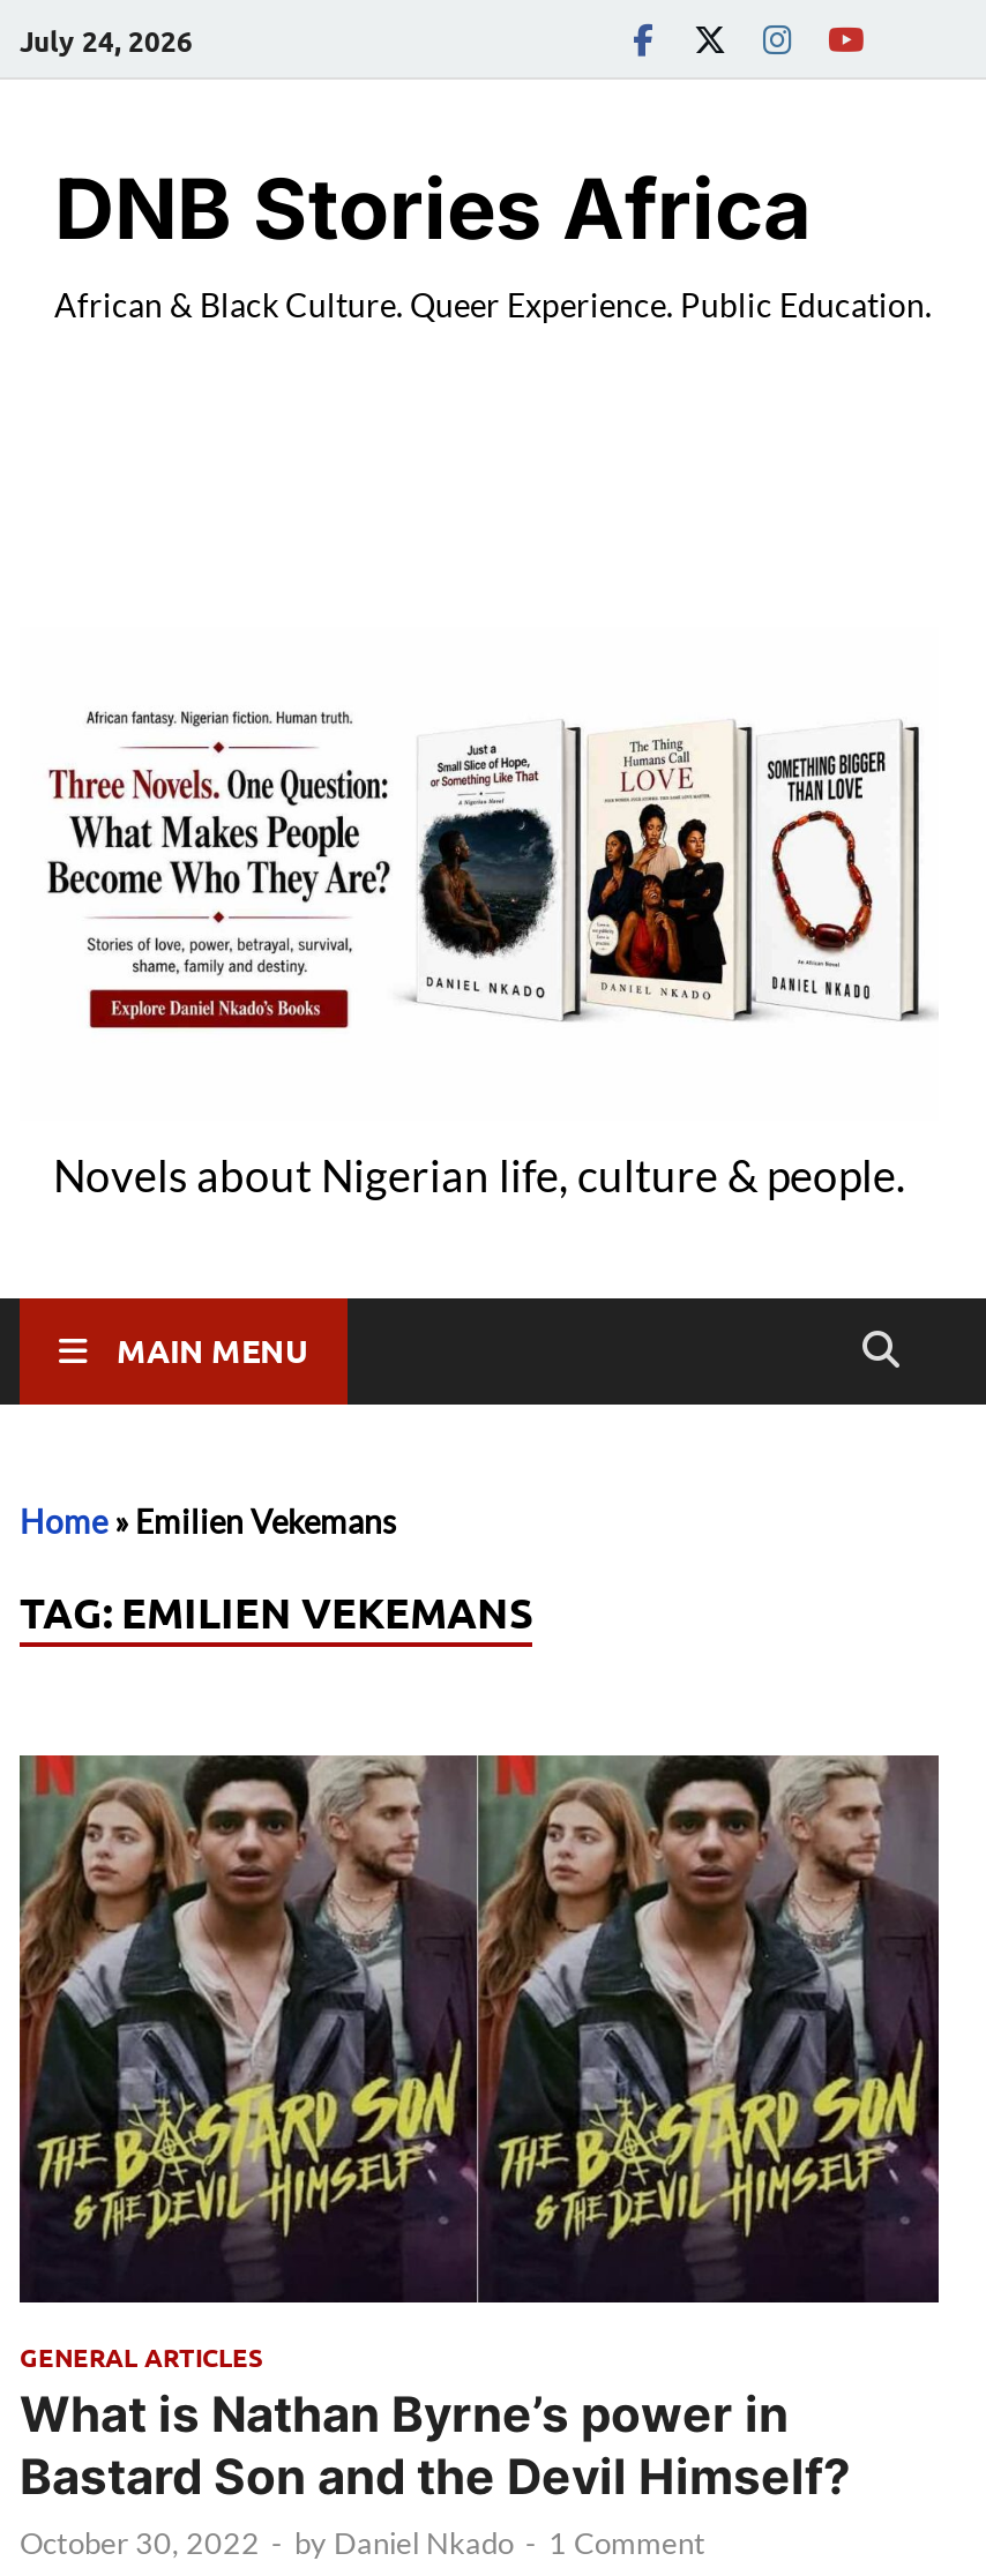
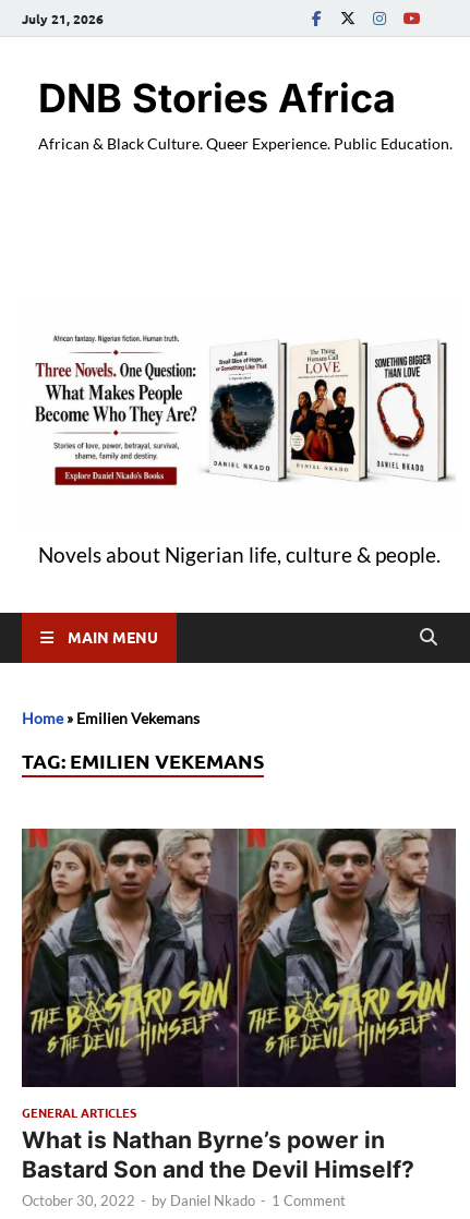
- July 24, 2026
+ July 21, 2026
